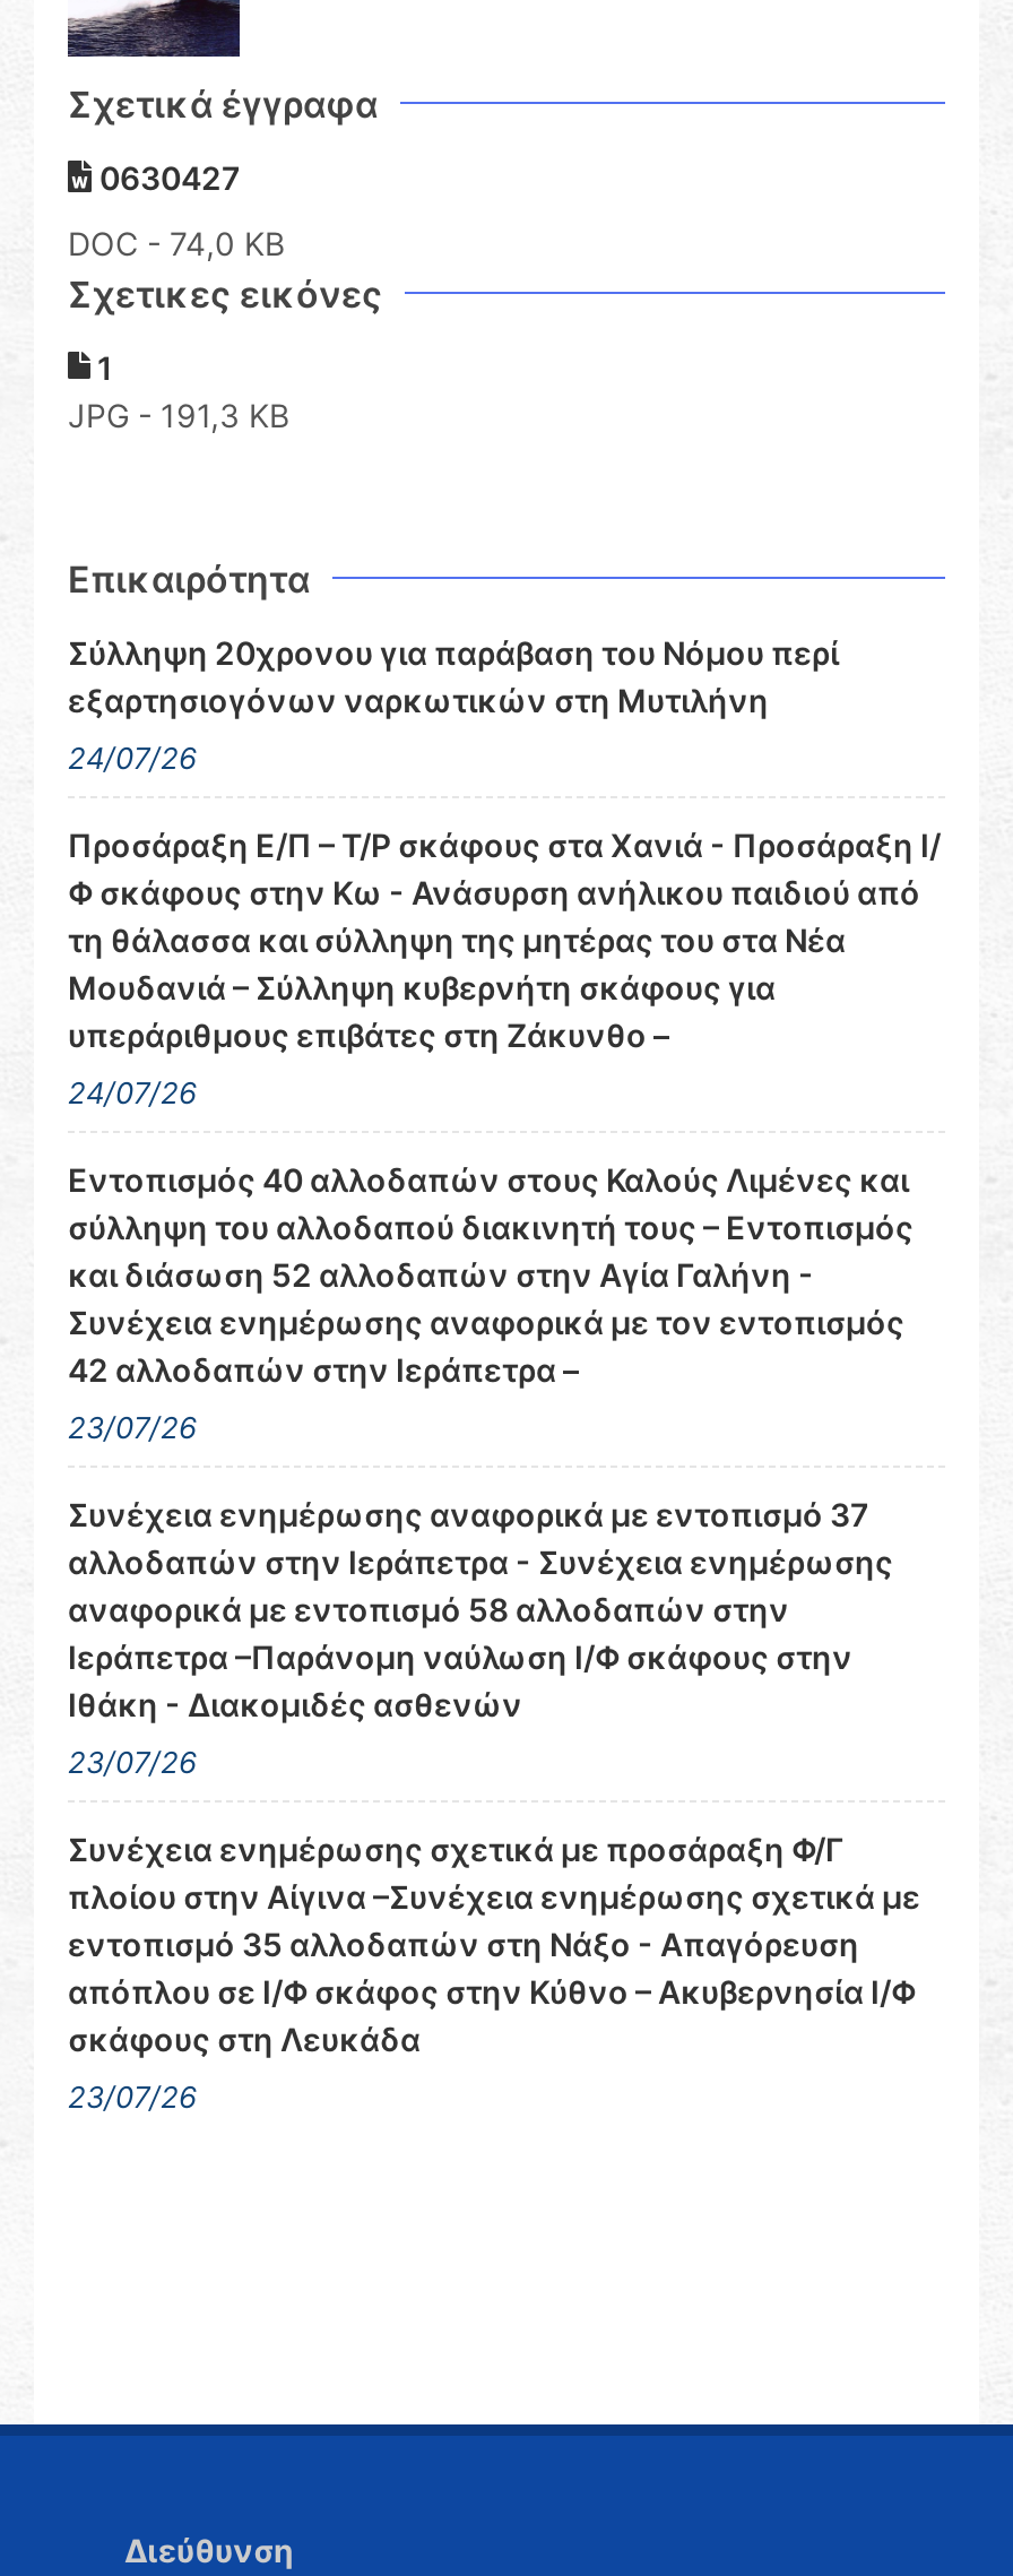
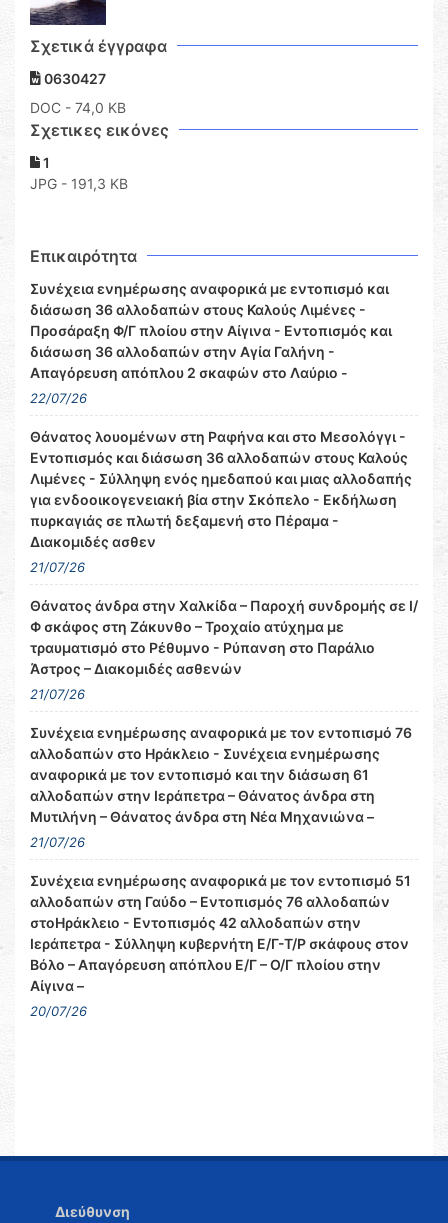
- Σύλληψη 20χρονου για παράβαση του Νόμου περί
- εξαρτησιογόνων ναρκωτικών στη Μυτιλήνη
+ Συνέχεια ενημέρωσης αναφορικά με εντοπισμό και
+ διάσωση 36 αλλοδαπών στους Καλούς Λιμένες -
+ Προσάραξη Φ/Γ πλοίου στην Αίγινα - Εντοπισμός και
+ διάσωση 36 αλλοδαπών στην Αγία Γαλήνη -
+ Απαγόρευση απόπλου 2 σκαφών στο Λαύριο -

- 24/07/26
+ 22/07/26

- Προσάραξη Ε/Π – Τ/Ρ σκάφους στα Χανιά - Προσάραξη Ι/
- Φ σκάφους στην Κω - Ανάσυρση ανήλικου παιδιού από
- τη θάλασσα και σύλληψη της μητέρας του στα Νέα
- Μουδανιά – Σύλληψη κυβερνήτη σκάφους για
- υπεράριθμους επιβάτες στη Ζάκυνθο –
+ Θάνατος λουομένων στη Ραφήνα και στο Μεσολόγγι -
+ Εντοπισμός και διάσωση 36 αλλοδαπών στους Καλούς
+ Λιμένες - Σύλληψη ενός ημεδαπού και μιας αλλοδαπής
+ για ενδοοικογενειακή βία στην Σκόπελο - Εκδήλωση
+ πυρκαγιάς σε πλωτή δεξαμενή στο Πέραμα -
+ Διακομιδές ασθεν

- 24/07/26
+ 21/07/26

- Εντοπισμός 40 αλλοδαπών στους Καλούς Λιμένες και
- σύλληψη του αλλοδαπού διακινητή τους – Εντοπισμός
- και διάσωση 52 αλλοδαπών στην Αγία Γαλήνη -
- Συνέχεια ενημέρωσης αναφορικά με τον εντοπισμός
- 42 αλλοδαπών στην Ιεράπετρα –
+ Θάνατος άνδρα στην Χαλκίδα – Παροχή συνδρομής σε Ι/
+ Φ σκάφος στη Ζάκυνθο – Τροχαίο ατύχημα με
+ τραυματισμό στο Ρέθυμνο - Ρύπανση στο Παράλιο
+ Άστρος – Διακομιδές ασθενών

- 23/07/26
+ 21/07/26

- Συνέχεια ενημέρωσης αναφορικά με εντοπισμό 37
- αλλοδαπών στην Ιεράπετρα - Συνέχεια ενημέρωσης
- αναφορικά με εντοπισμό 58 αλλοδαπών στην
- Ιεράπετρα –Παράνομη ναύλωση Ι/Φ σκάφους στην
- Ιθάκη - Διακομιδές ασθενών
+ Συνέχεια ενημέρωσης αναφορικά με τον εντοπισμό 76
+ αλλοδαπών στo Ηράκλειο - Συνέχεια ενημέρωσης
+ αναφορικά με τον εντοπισμό και την διάσωση 61
+ αλλοδαπών στην Ιεράπετρα – Θάνατος άνδρα στη
+ Μυτιλήνη – Θάνατος άνδρα στη Νέα Μηχανιώνα –

- 23/07/26
+ 21/07/26

- Συνέχεια ενημέρωσης σχετικά με προσάραξη Φ/Γ
- πλοίου στην Αίγινα –Συνέχεια ενημέρωσης σχετικά με
- εντοπισμό 35 αλλοδαπών στη Νάξο - Απαγόρευση
- απόπλου σε Ι/Φ σκάφος στην Κύθνο – Ακυβερνησία Ι/Φ
- σκάφους στη Λευκάδα
+ Συνέχεια ενημέρωσης αναφορικά με τον εντοπισμό 51
+ αλλοδαπών στη Γαύδο – Εντοπισμός 76 αλλοδαπών
+ στoΗράκλειο - Εντοπισμός 42 αλλοδαπών στην
+ Ιεράπετρα - Σύλληψη κυβερνήτη Ε/Γ-Τ/Ρ σκάφους στον
+ Βόλο – Απαγόρευση απόπλου Ε/Γ – Ο/Γ πλοίου στην
+ Αίγινα –

- 23/07/26
+ 20/07/26
